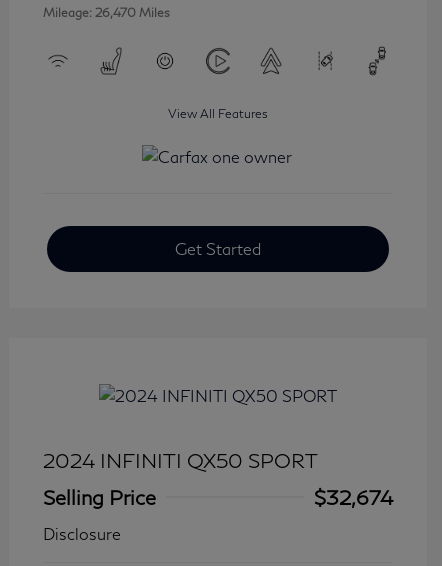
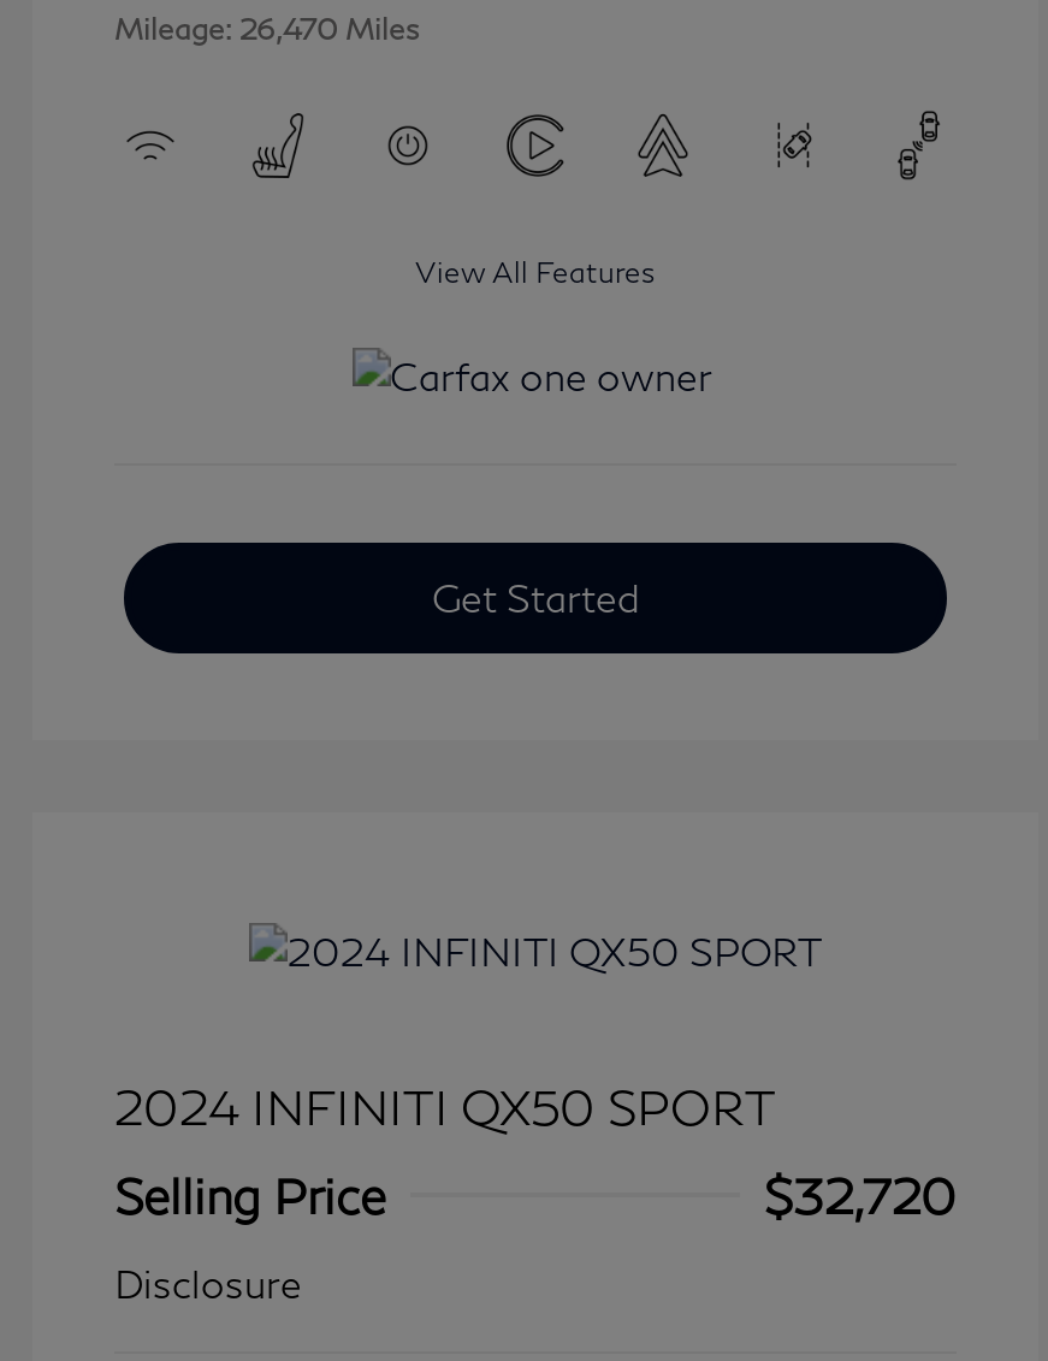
- $32,674
+ $32,720
